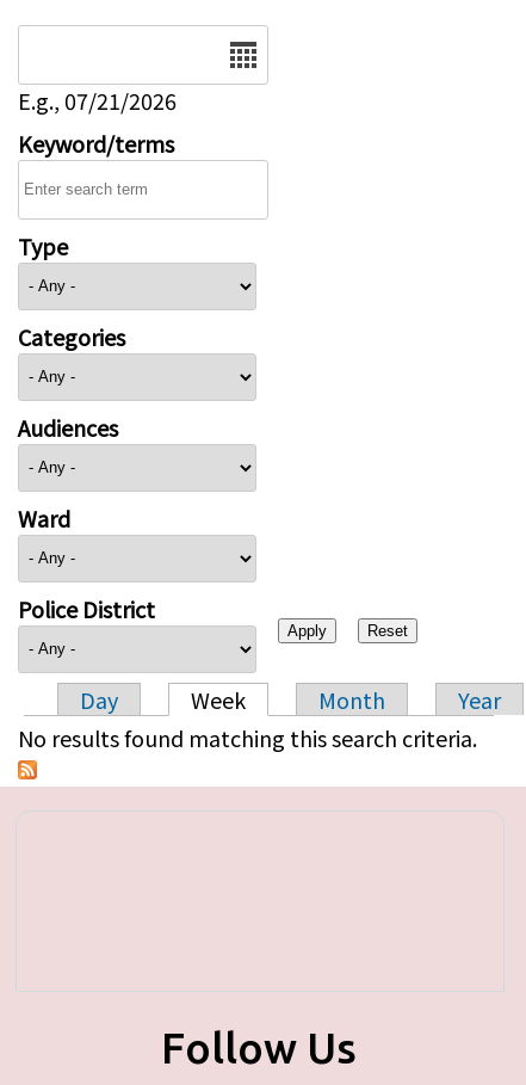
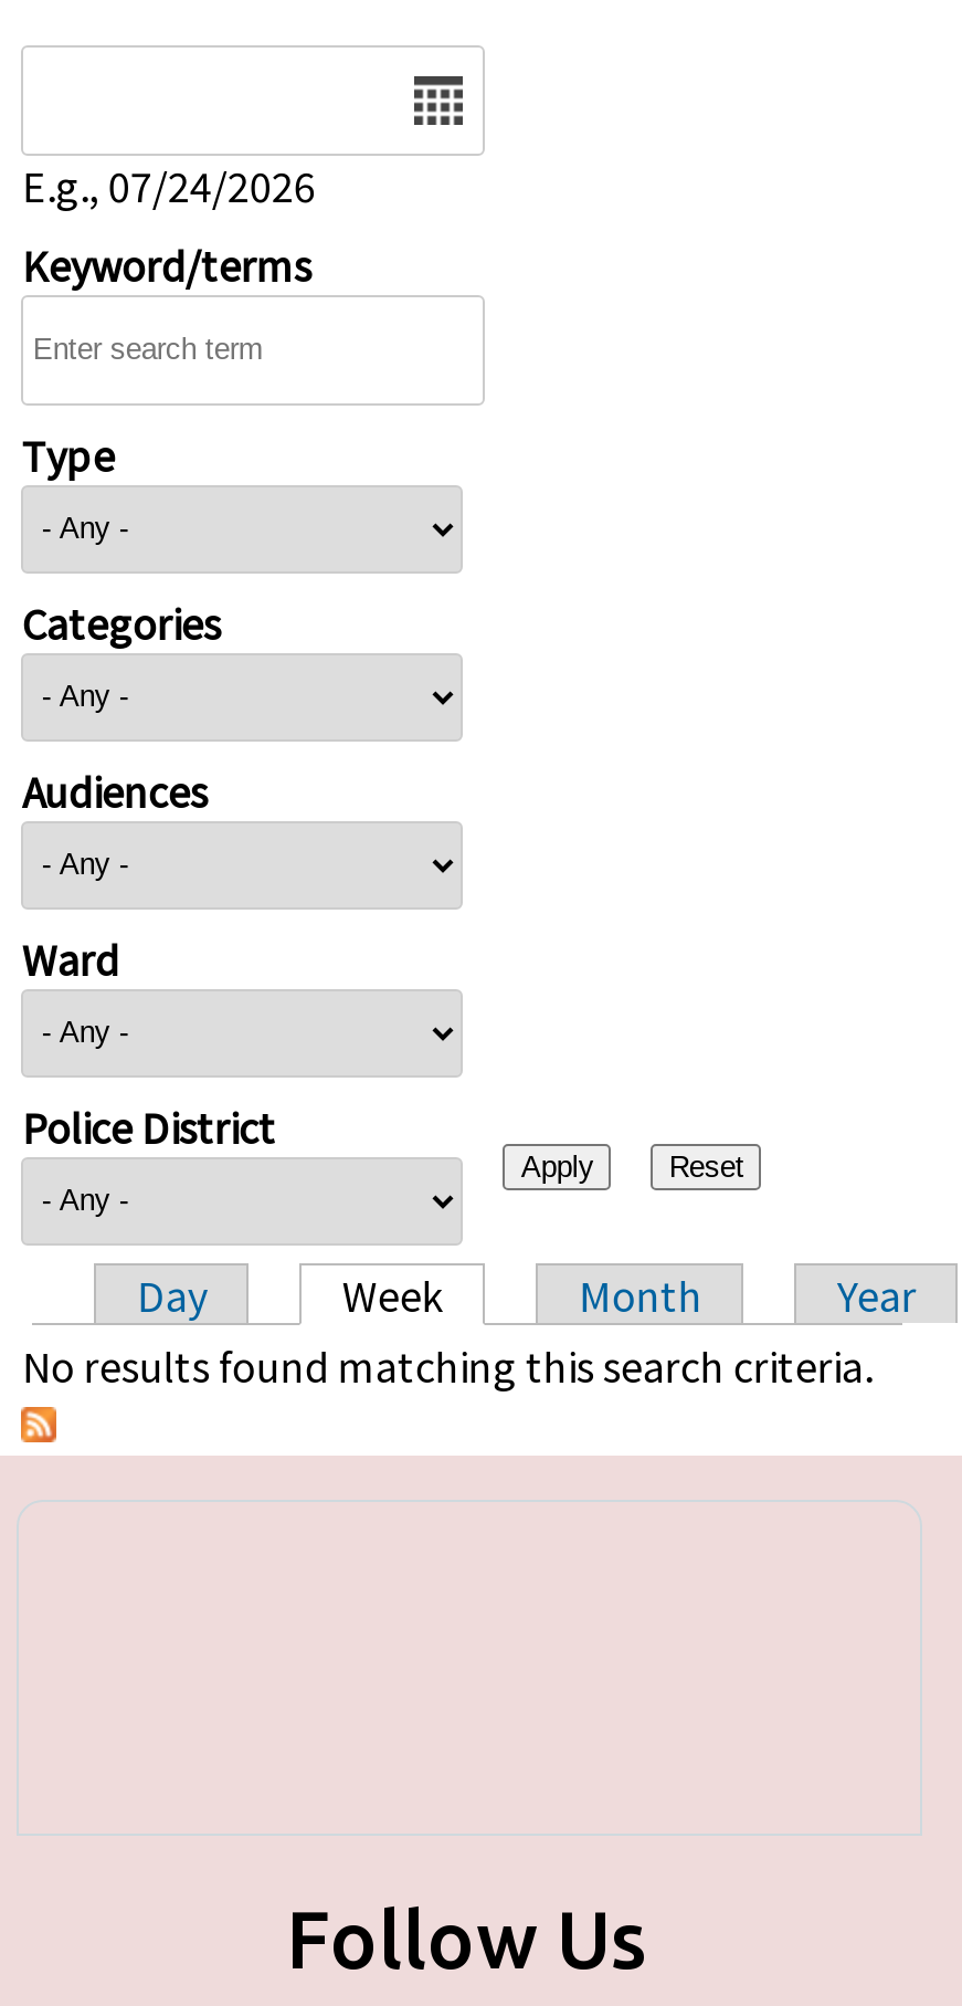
- E.g., 07/21/2026
+ E.g., 07/24/2026
